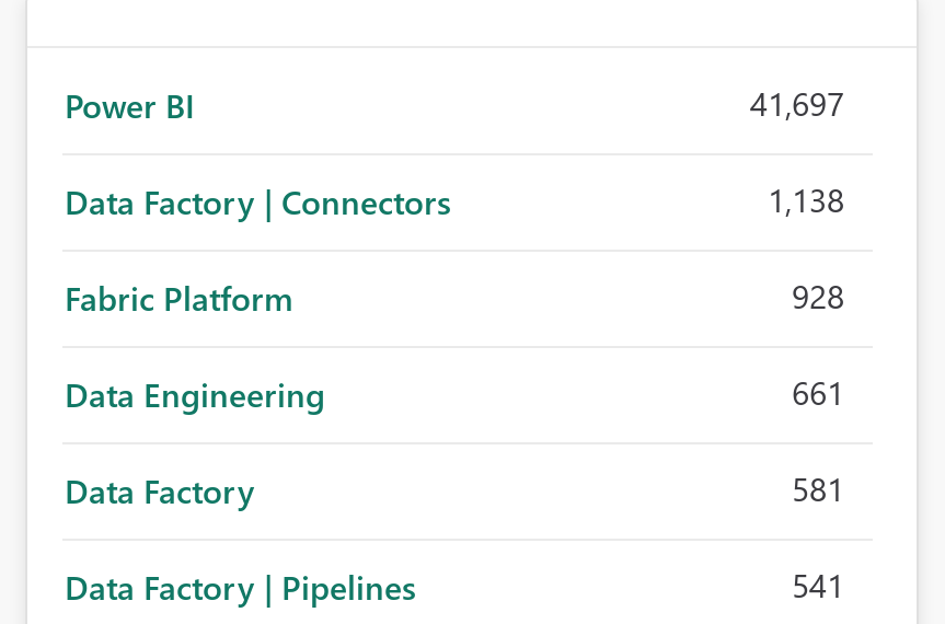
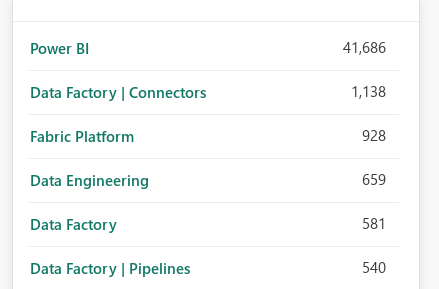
- 41,697
+ 41,686

- 661
+ 659

- 541
+ 540
